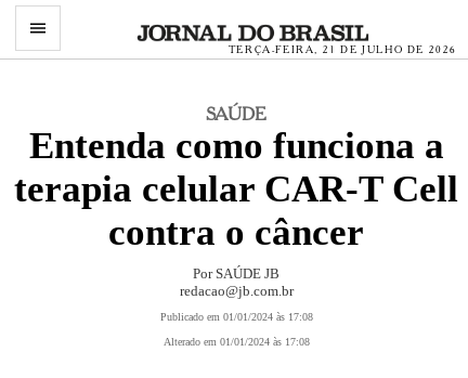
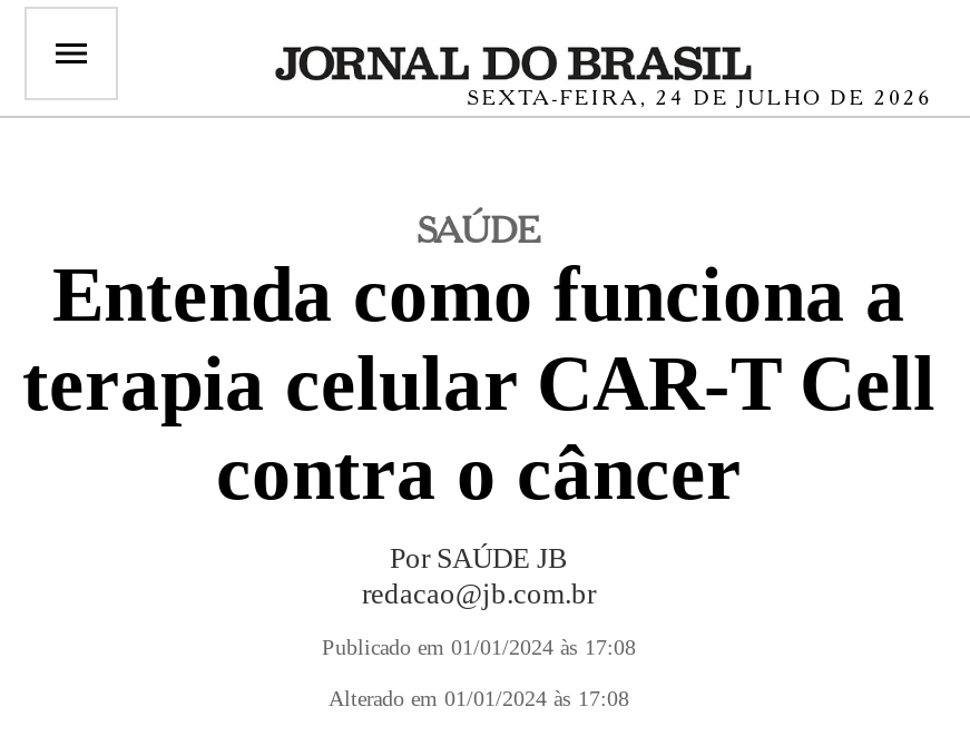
- TERÇA-FEIRA, 21 DE JULHO DE 2026
+ SEXTA-FEIRA, 24 DE JULHO DE 2026
